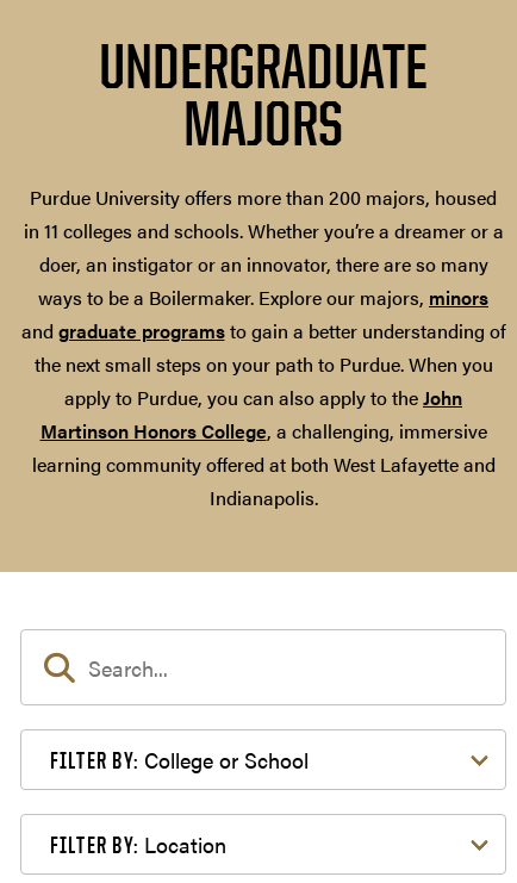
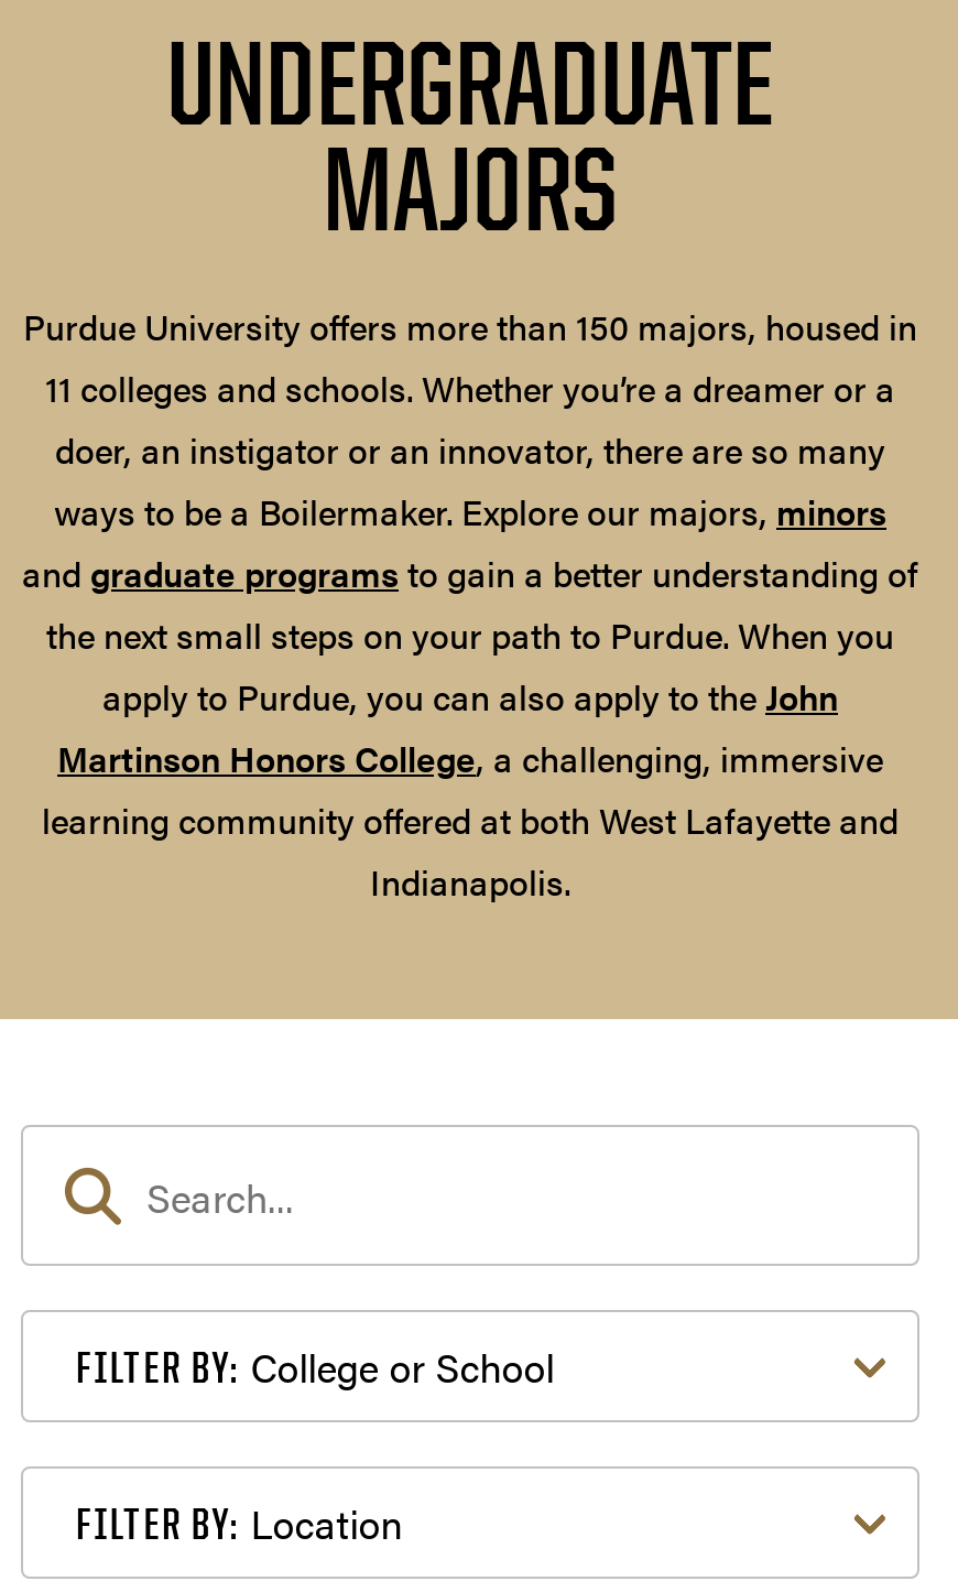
- Purdue University offers more than 200 majors, housed
- in 11 colleges and schools. Whether you’re a dreamer or a
+ Purdue University offers more than 150 majors, housed in
+ 11 colleges and schools. Whether you’re a dreamer or a
